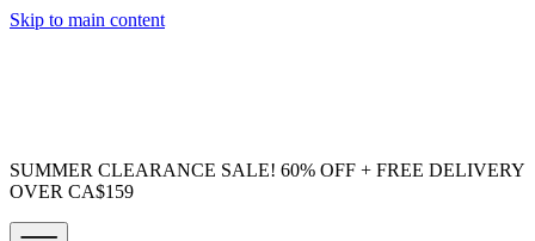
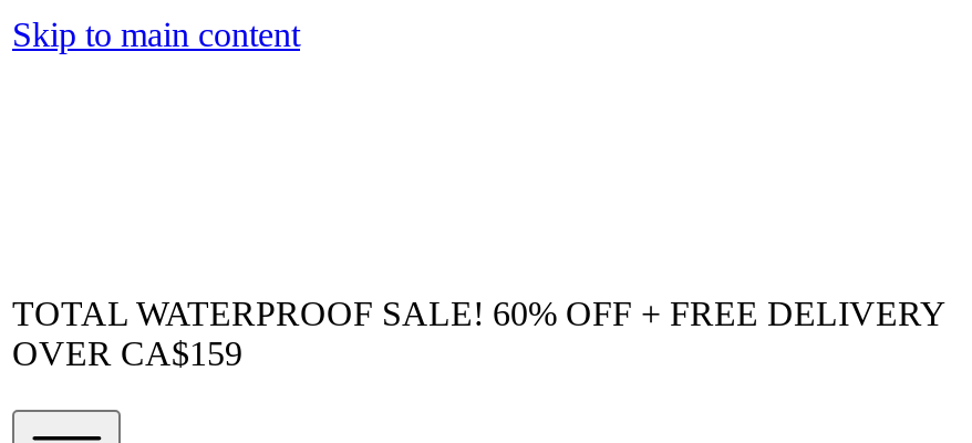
- SUMMER CLEARANCE SALE! 60% OFF + FREE DELIVERY
+ TOTAL WATERPROOF SALE! 60% OFF + FREE DELIVERY
